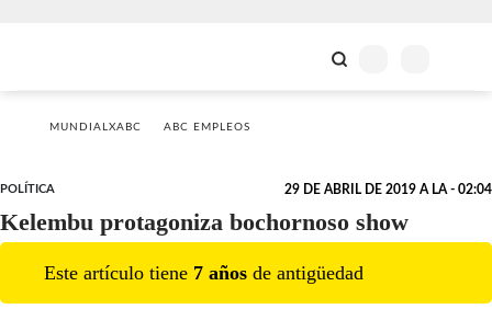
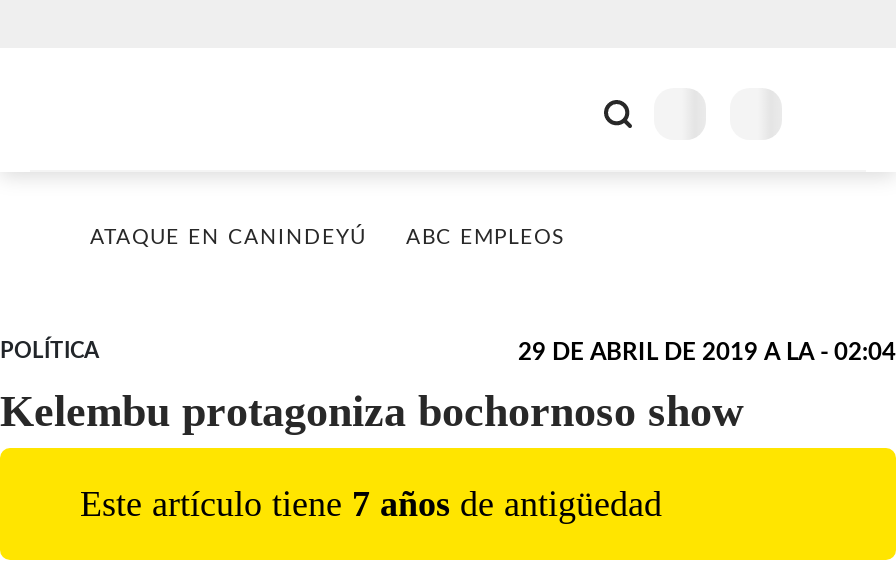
- MUNDIALXABC
+ ATAQUE EN CANINDEYÚ
